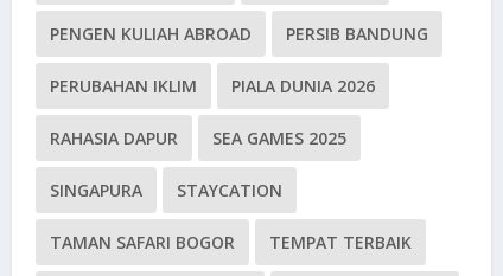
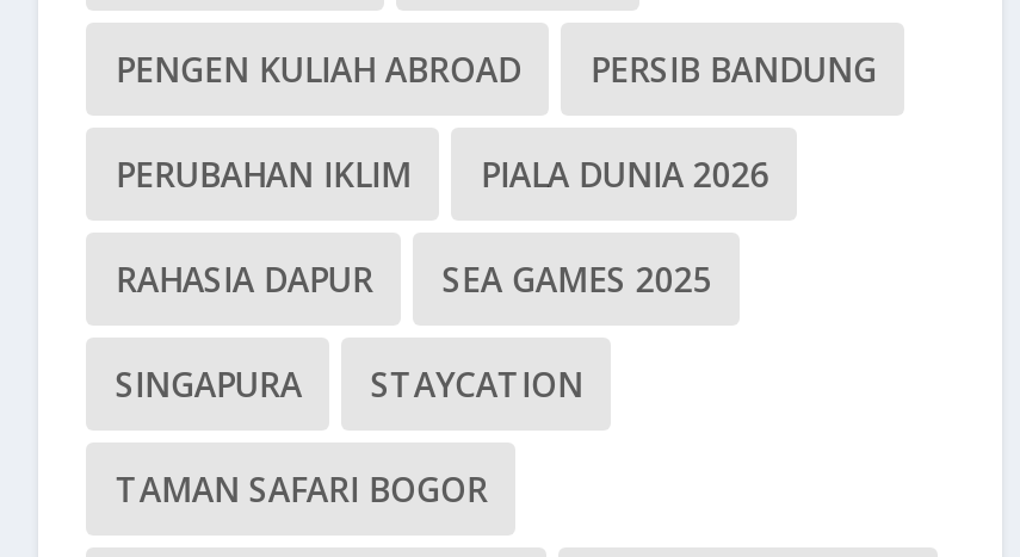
- TEMPAT TERBAIK
